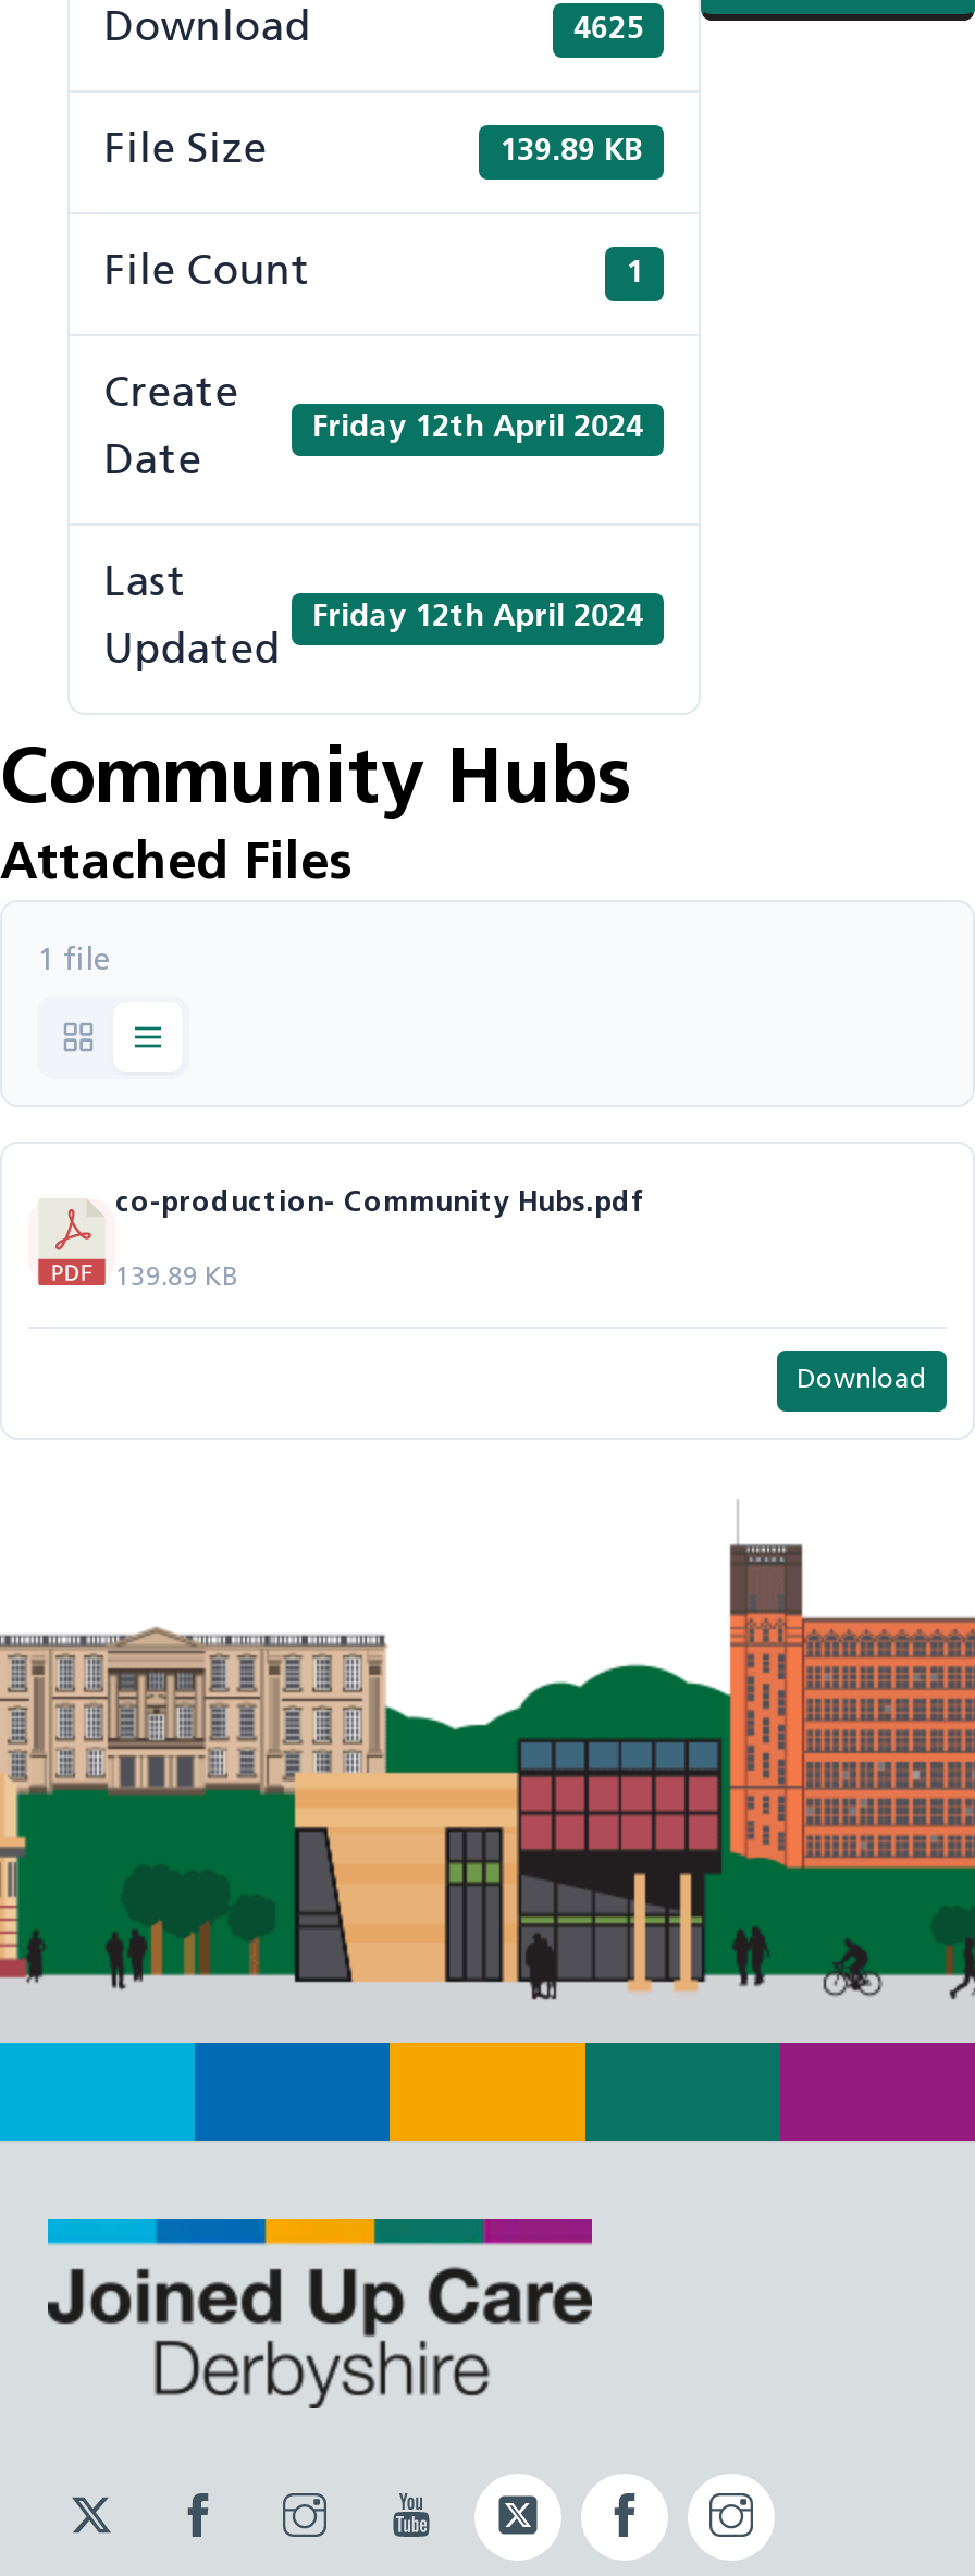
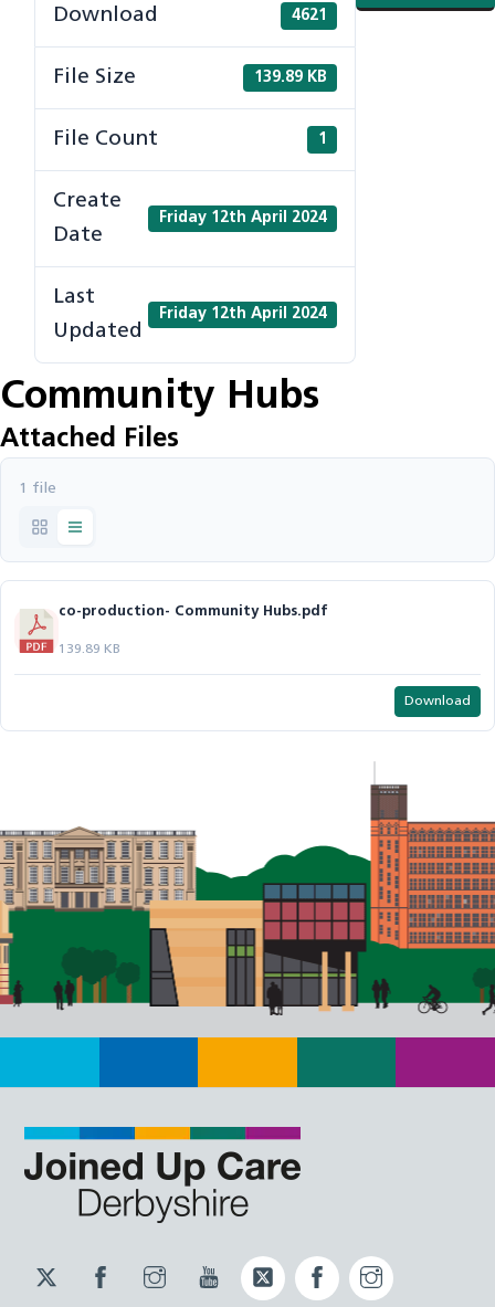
- 4625
+ 4621
